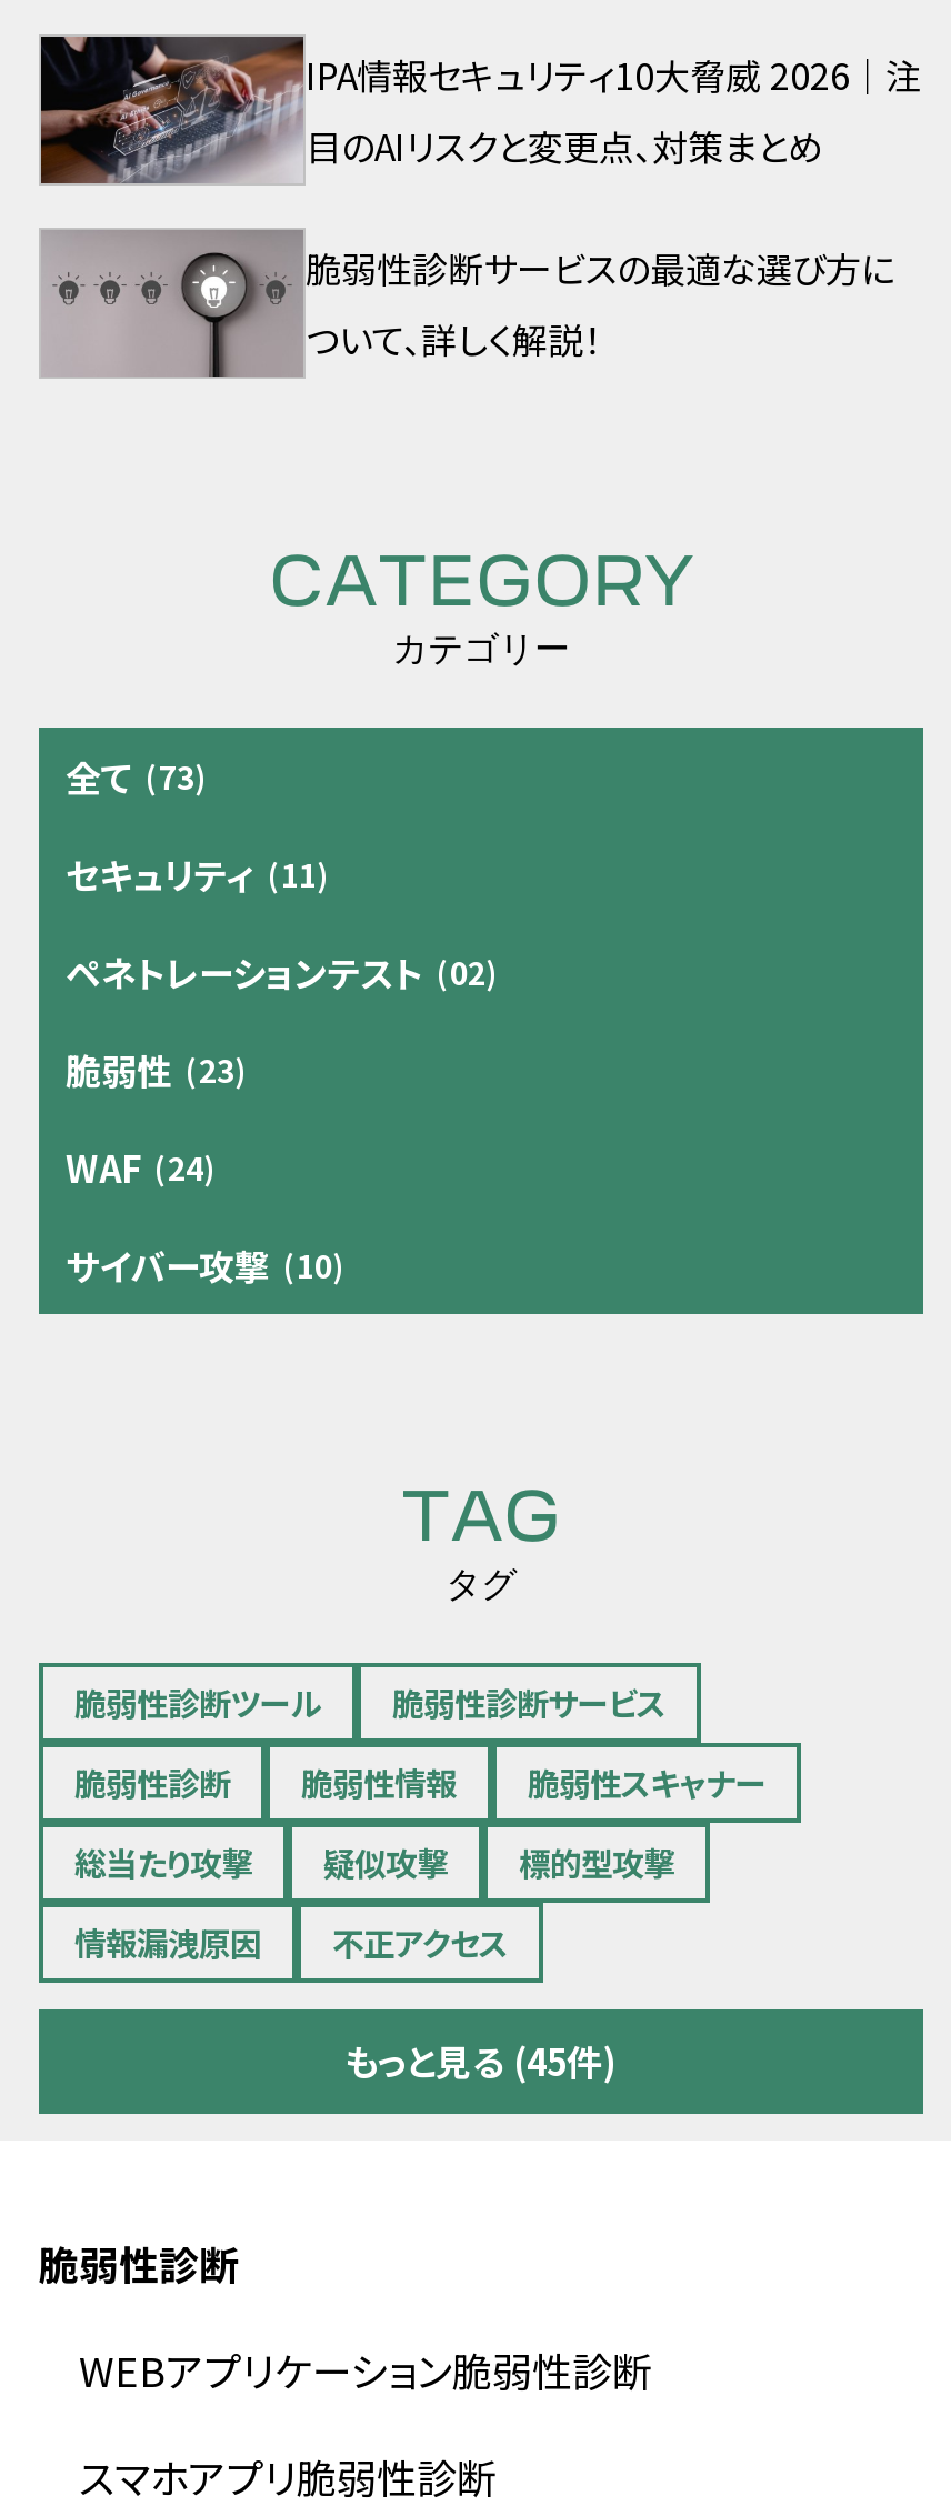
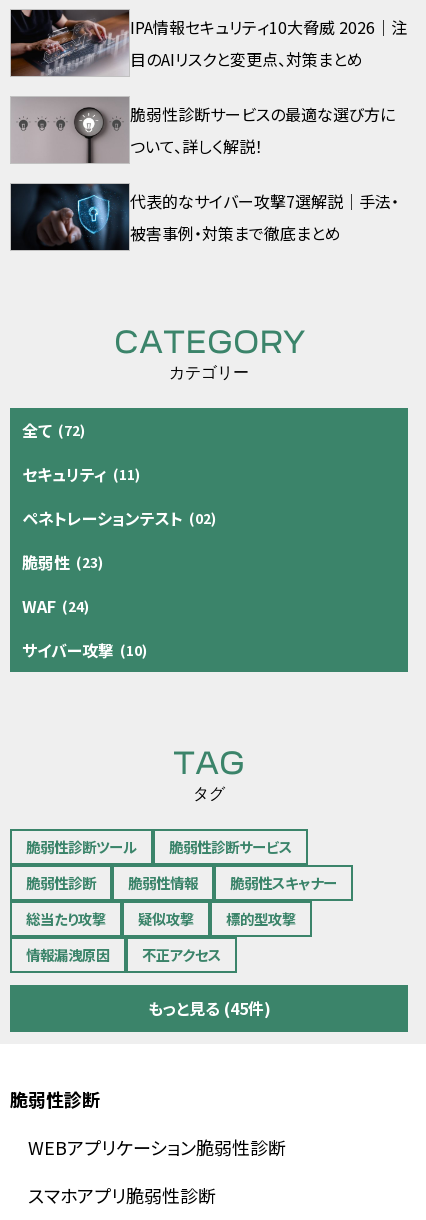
+ [image]
+ 代表的なサイバー攻撃7選解説｜手法・
+ 被害事例・対策まで徹底まとめ

- 全て (73)
+ 全て (72)
